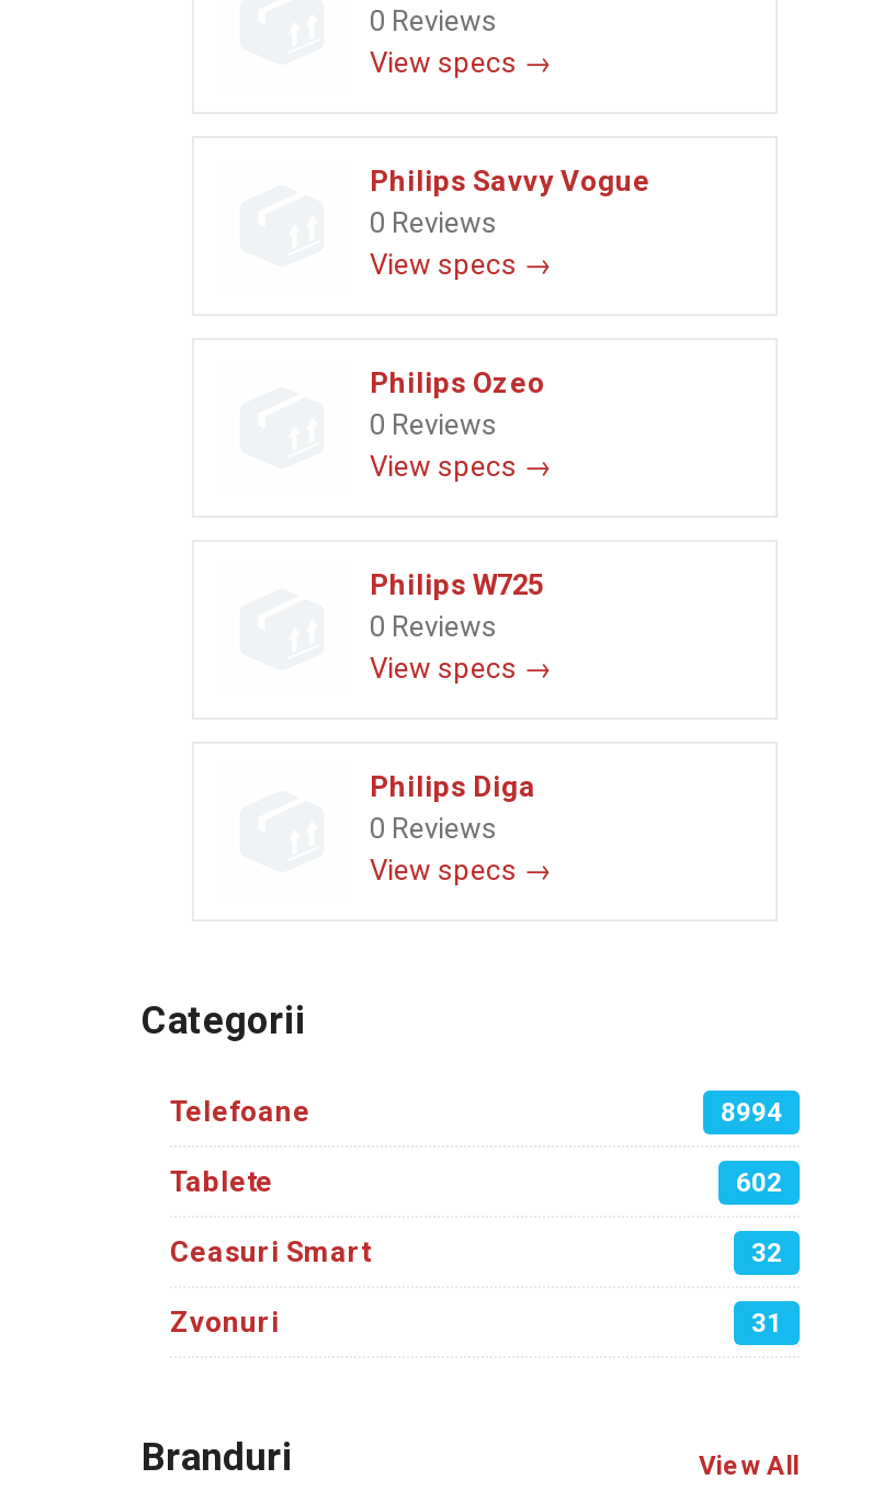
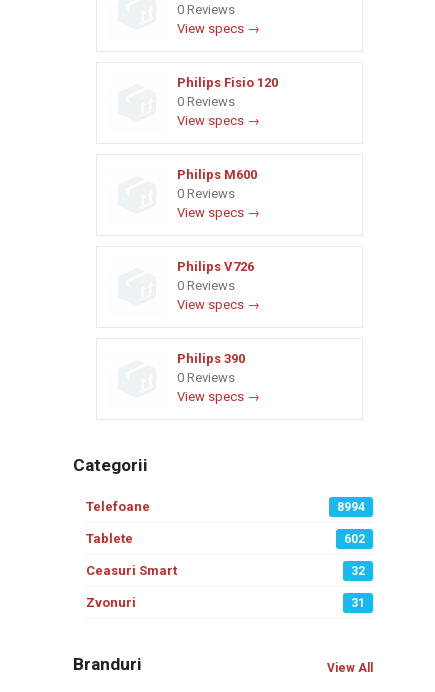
- Philips Savvy Vogue
+ Philips Fisio 120

- Philips Ozeo
+ Philips M600

- Philips W725
+ Philips V726

- Philips Diga
+ Philips 390
